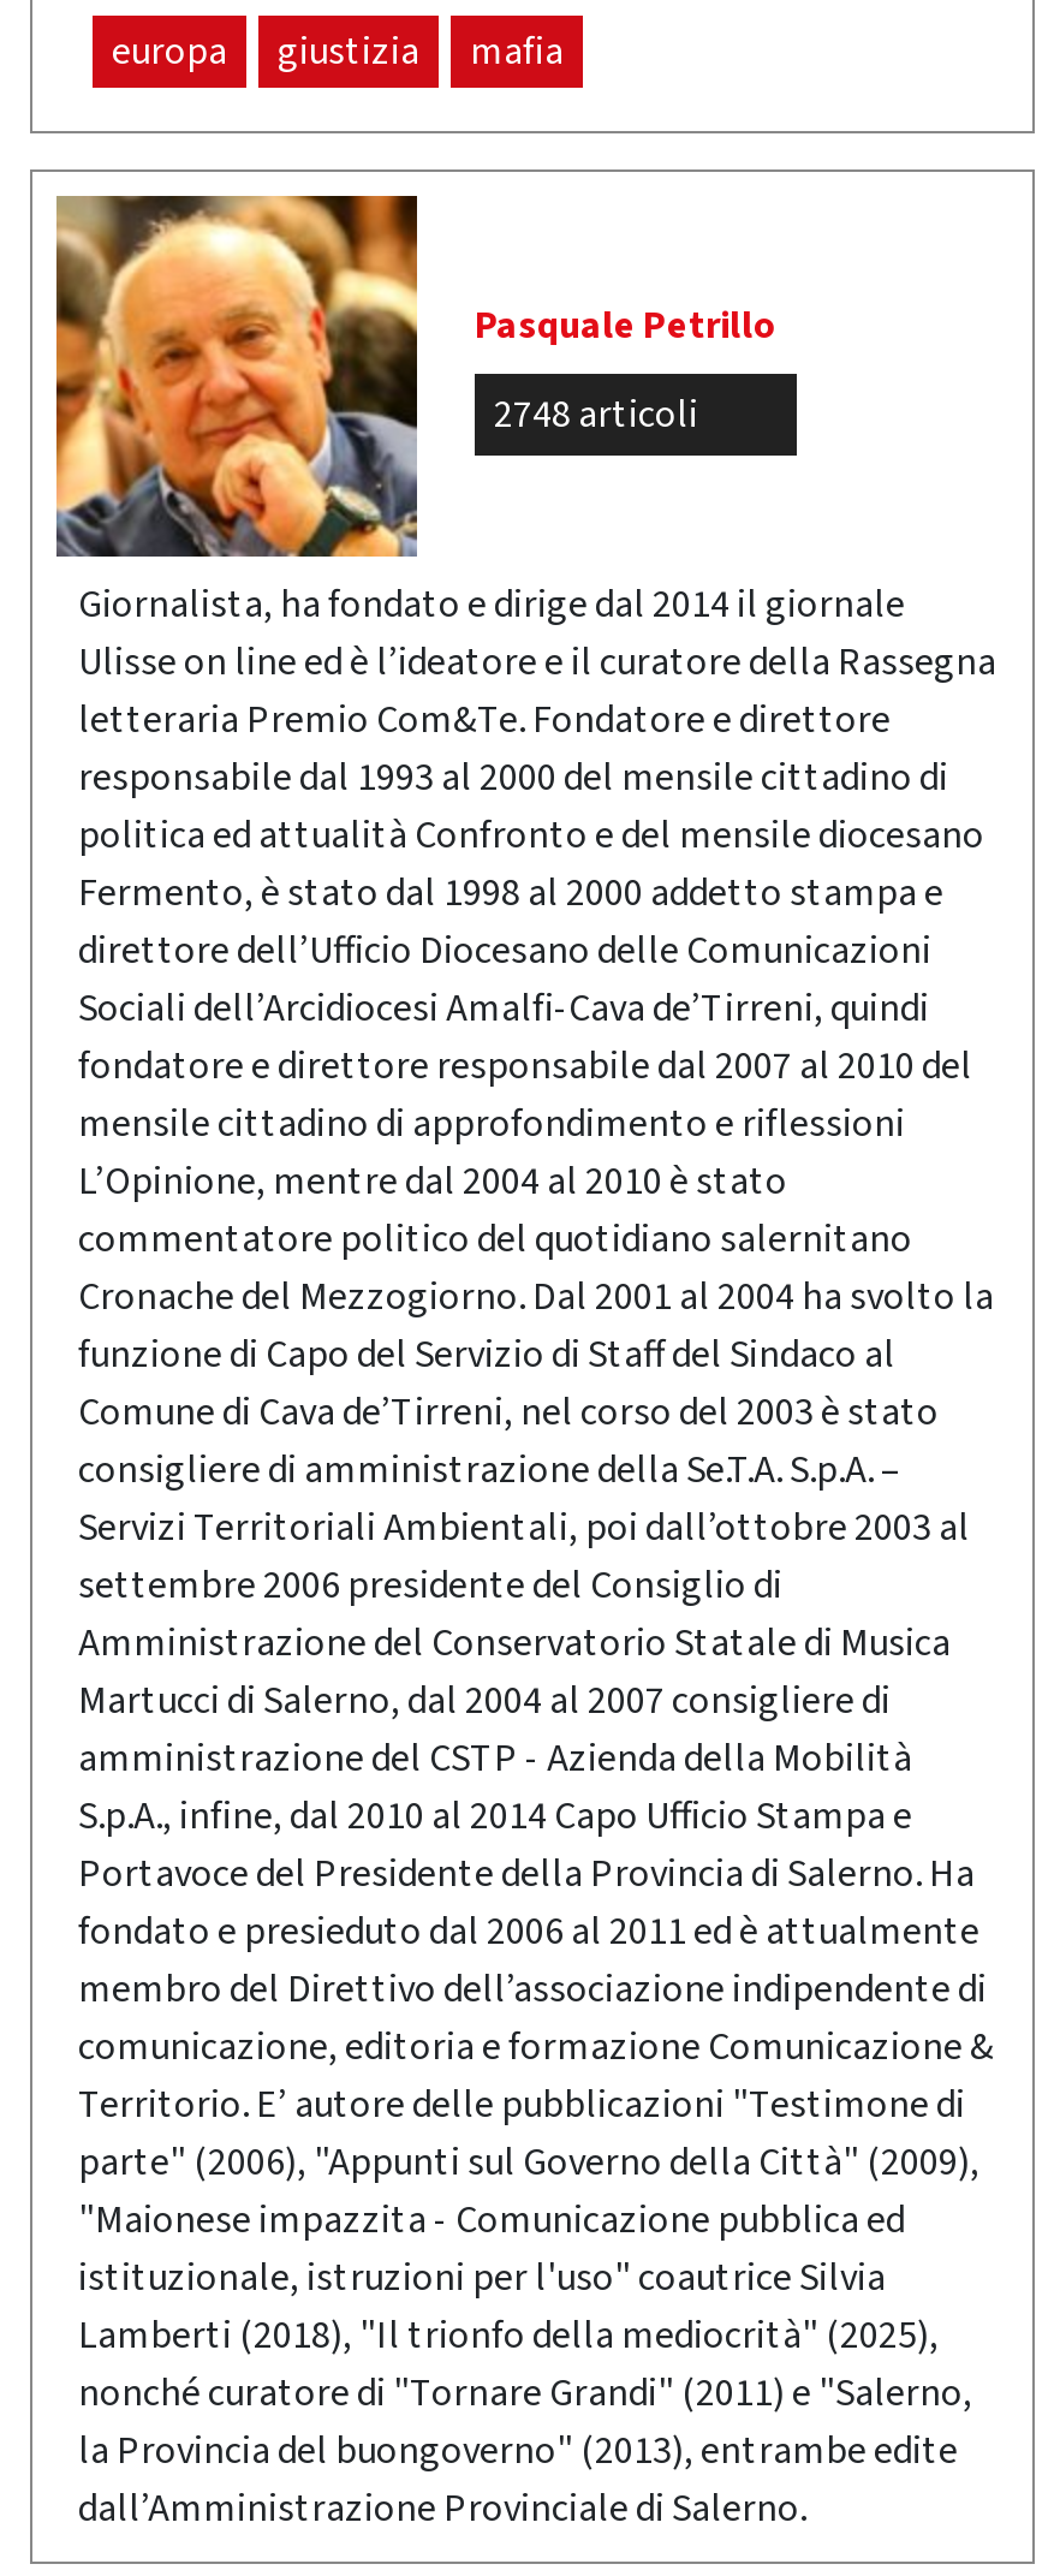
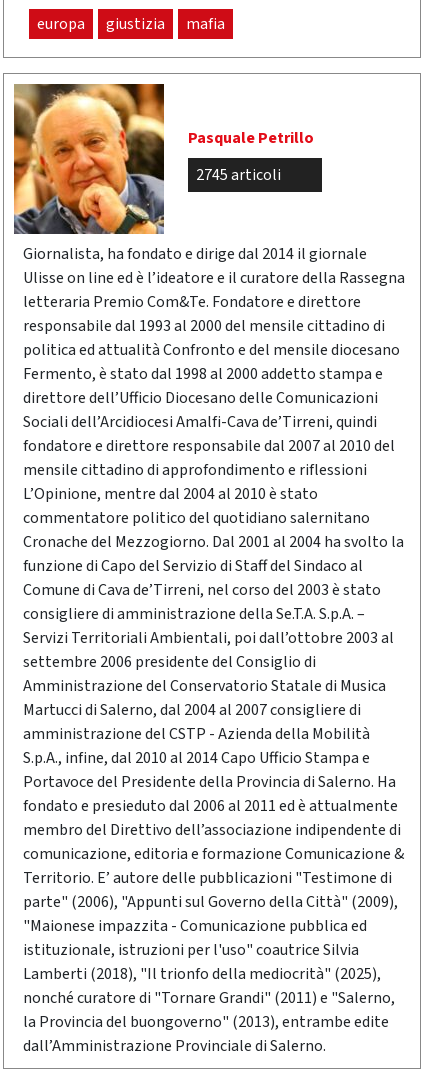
- 2748 articoli
+ 2745 articoli
